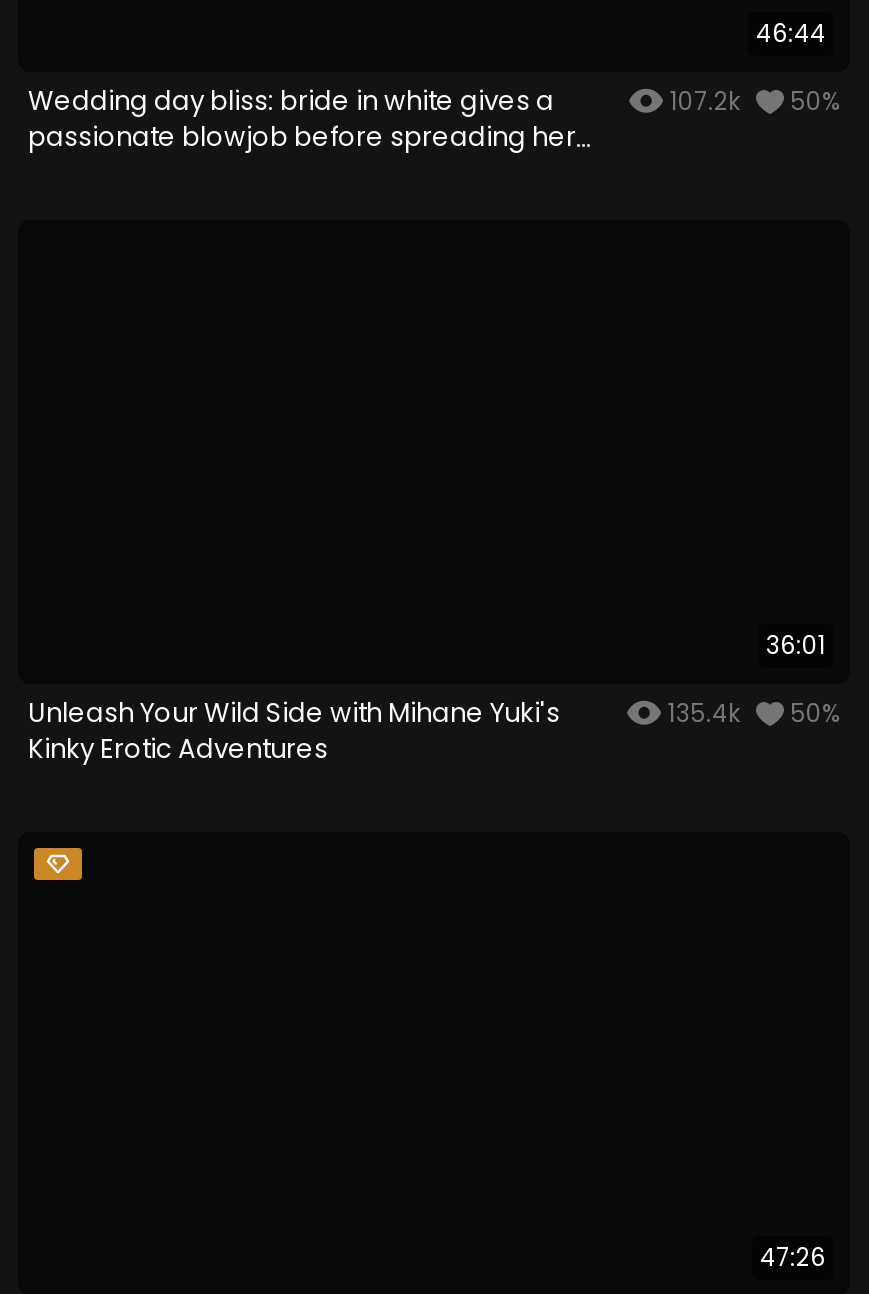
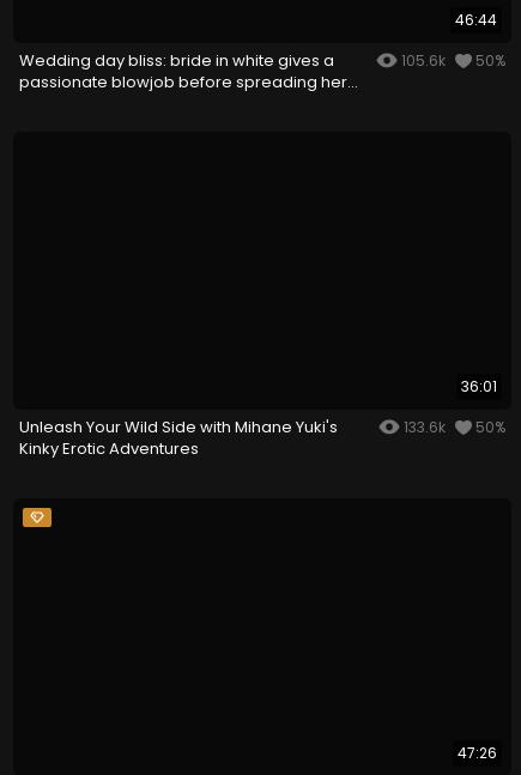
- 107.2k 50%
+ 105.6k 50%

- 135.4k 50%
+ 133.6k 50%
